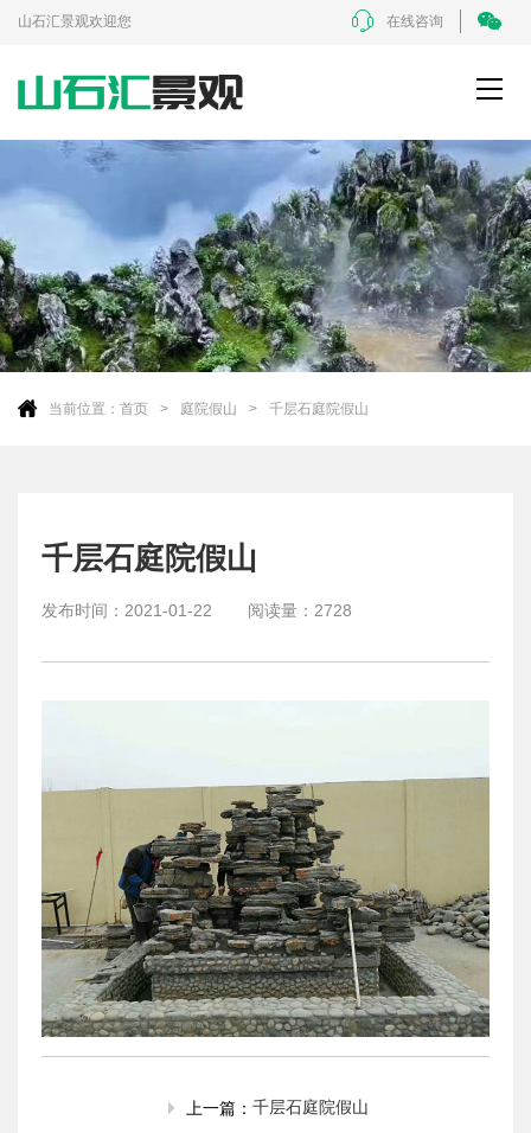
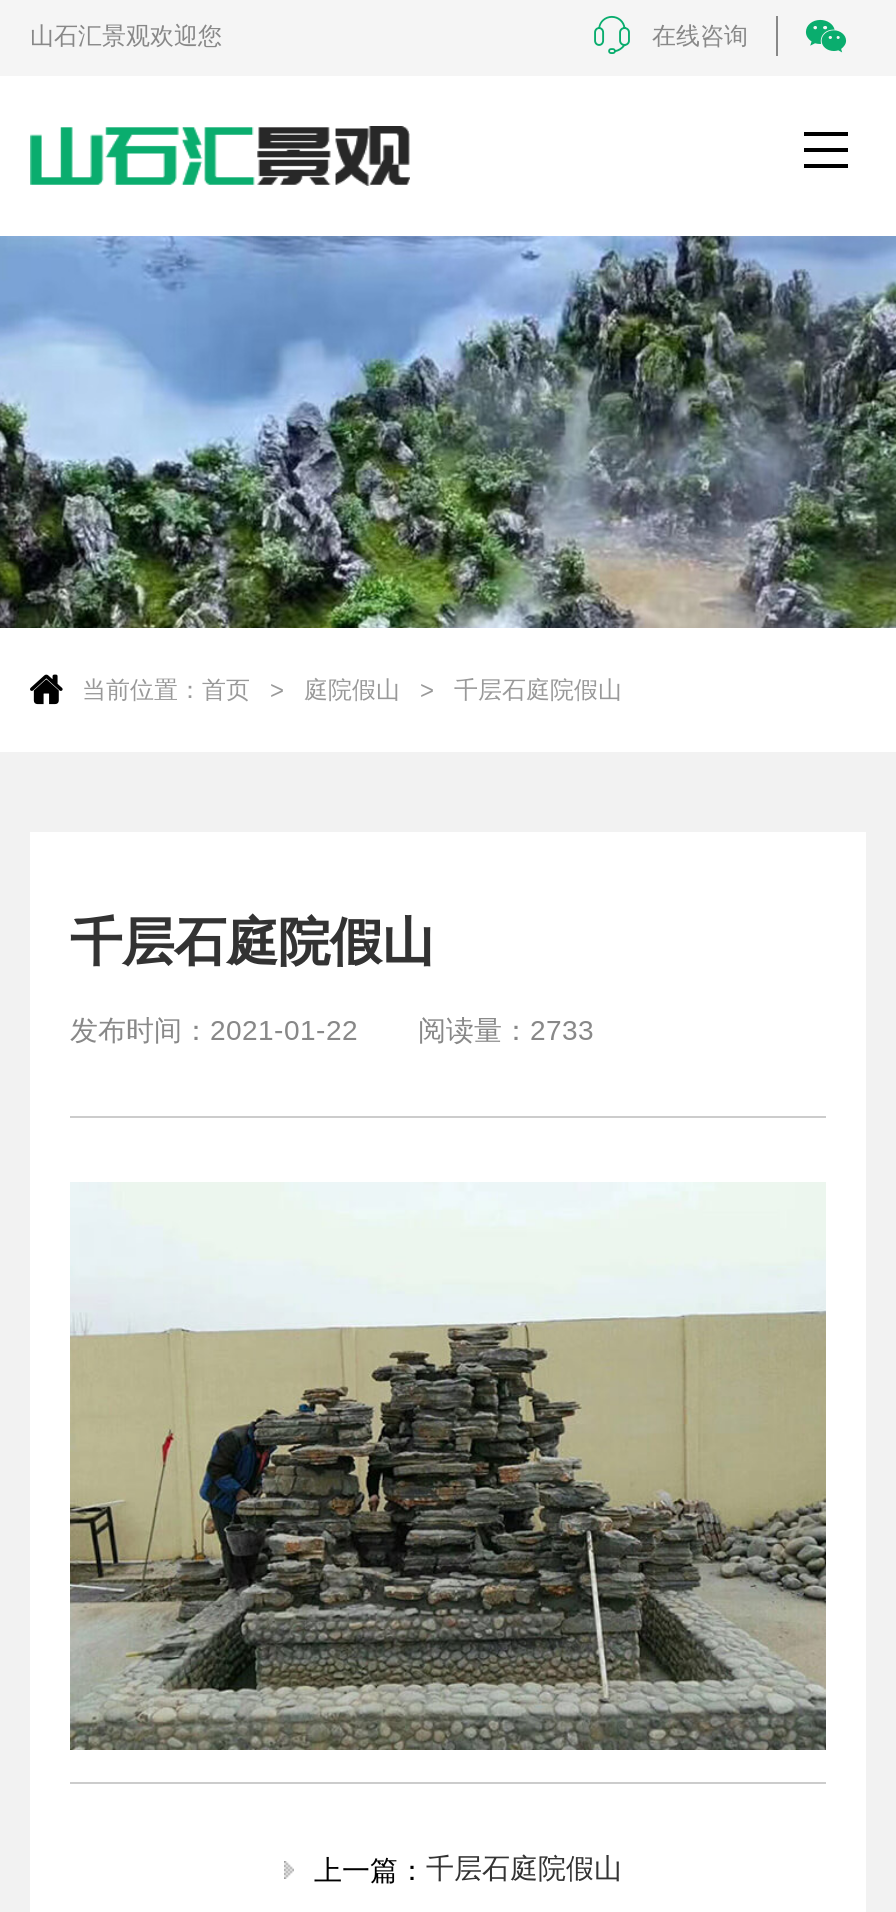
- 发布时间：2021-01-22 阅读量：2728
+ 发布时间：2021-01-22 阅读量：2733
